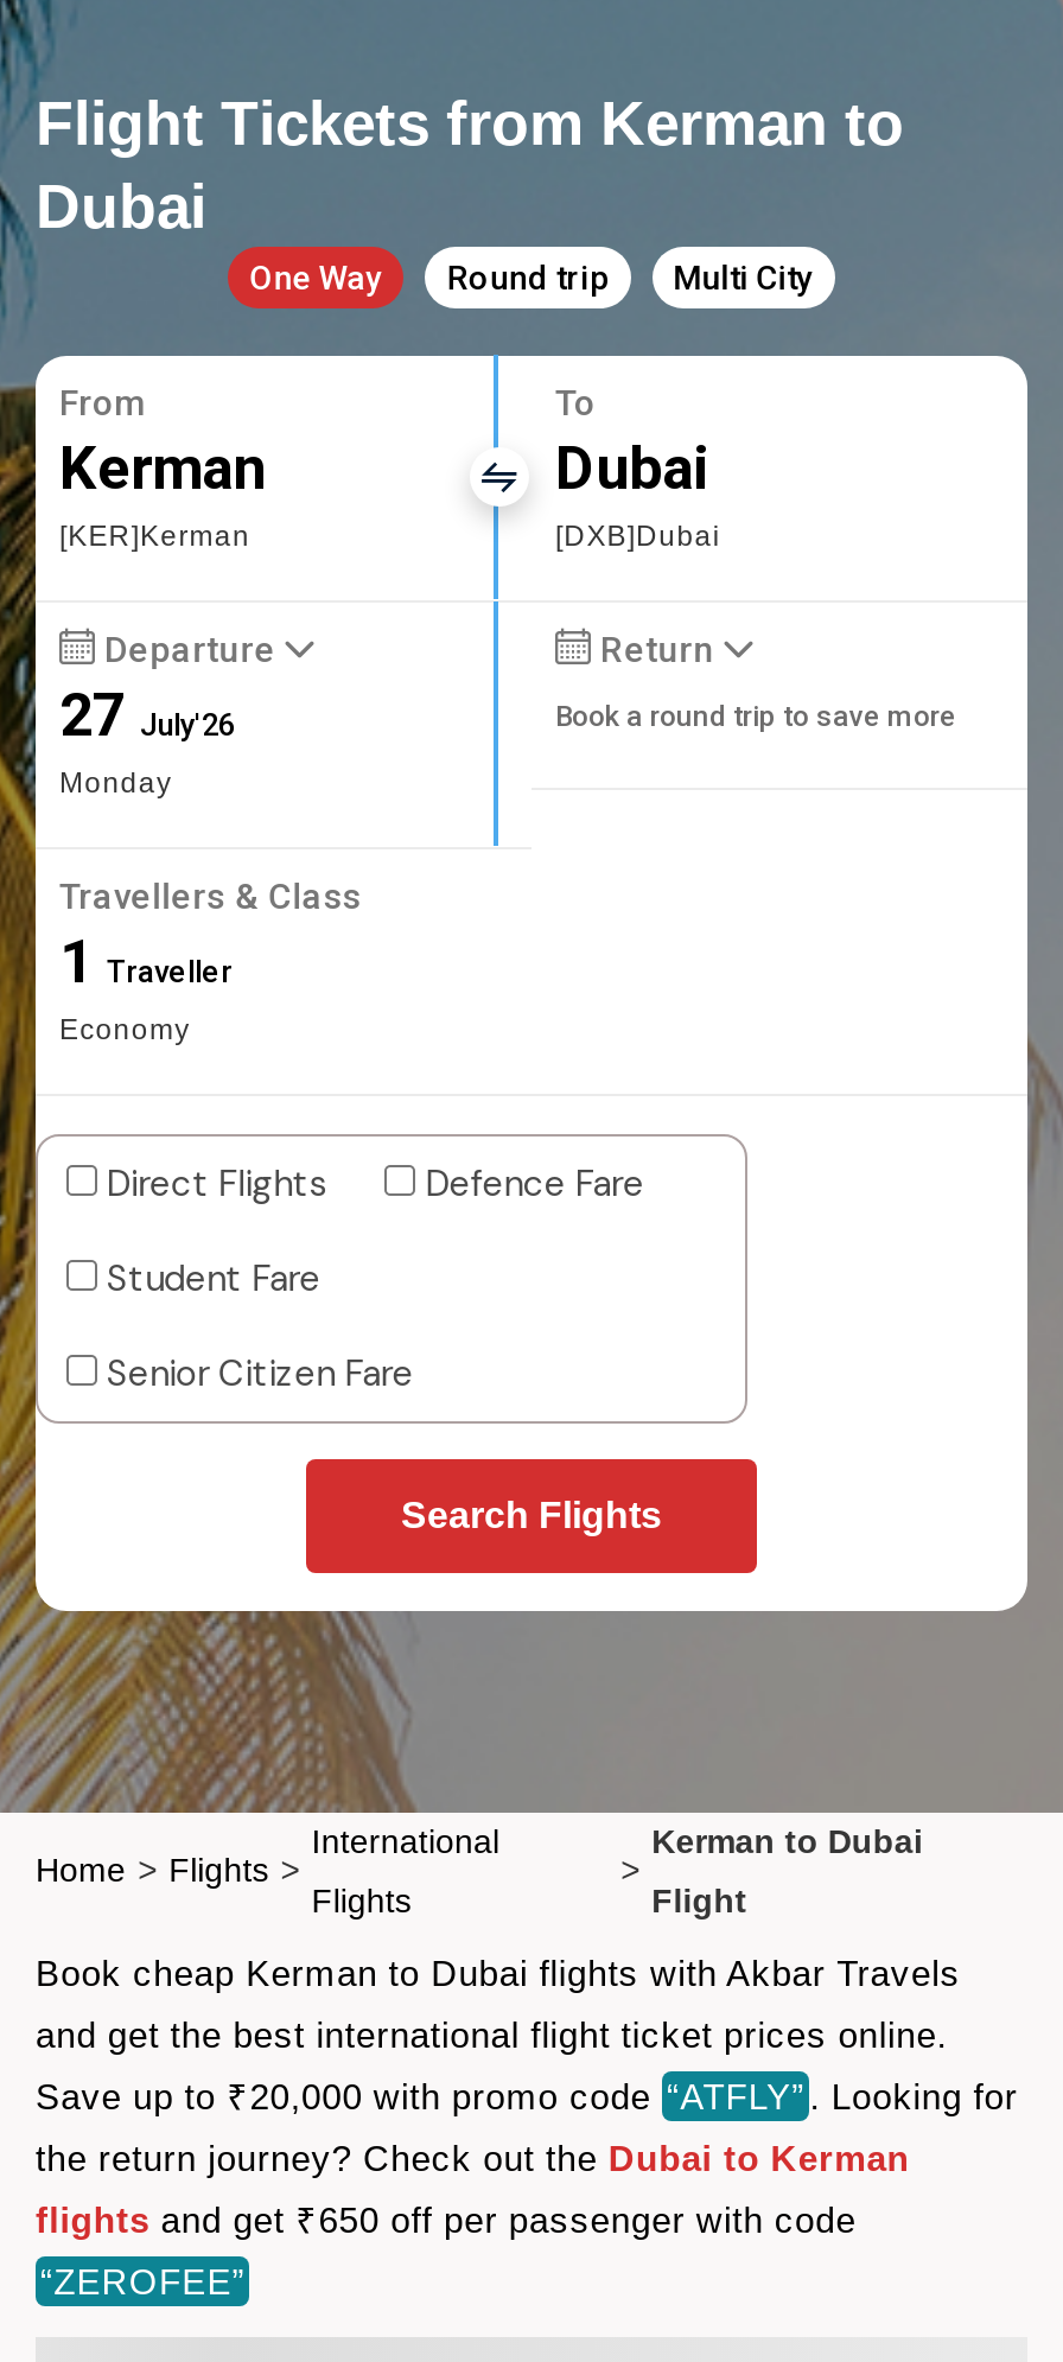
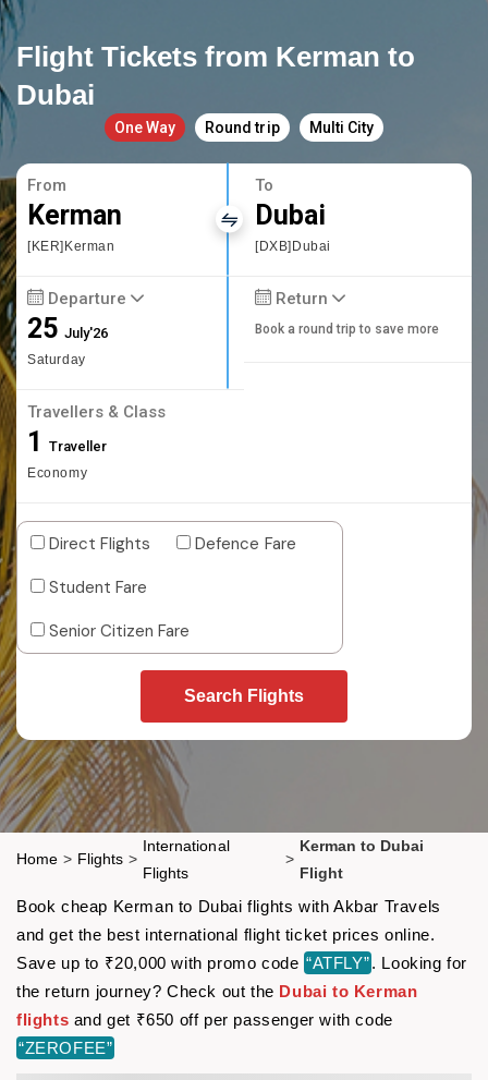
- 27 July'26
- Monday
+ 25 July'26
+ Saturday
